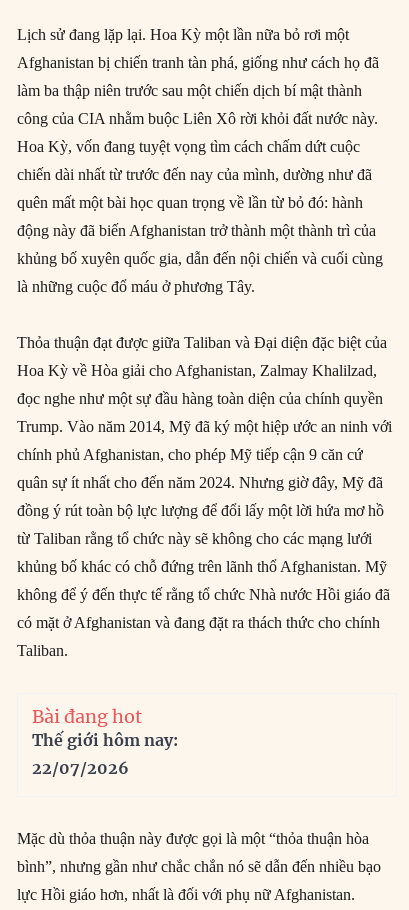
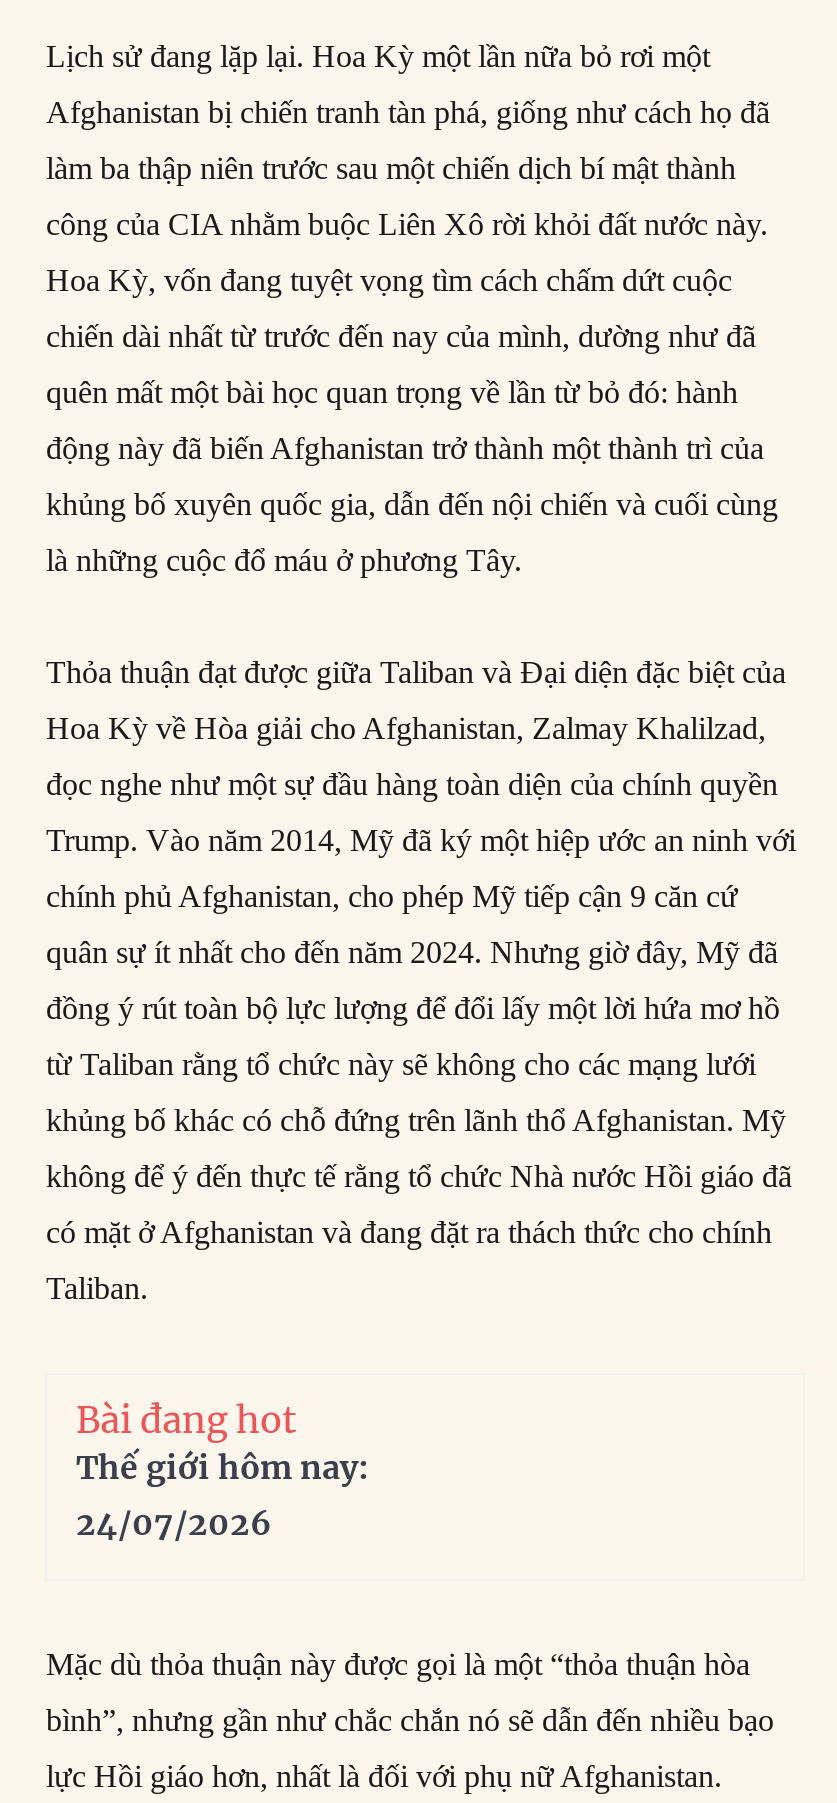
- 22/07/2026
+ 24/07/2026
